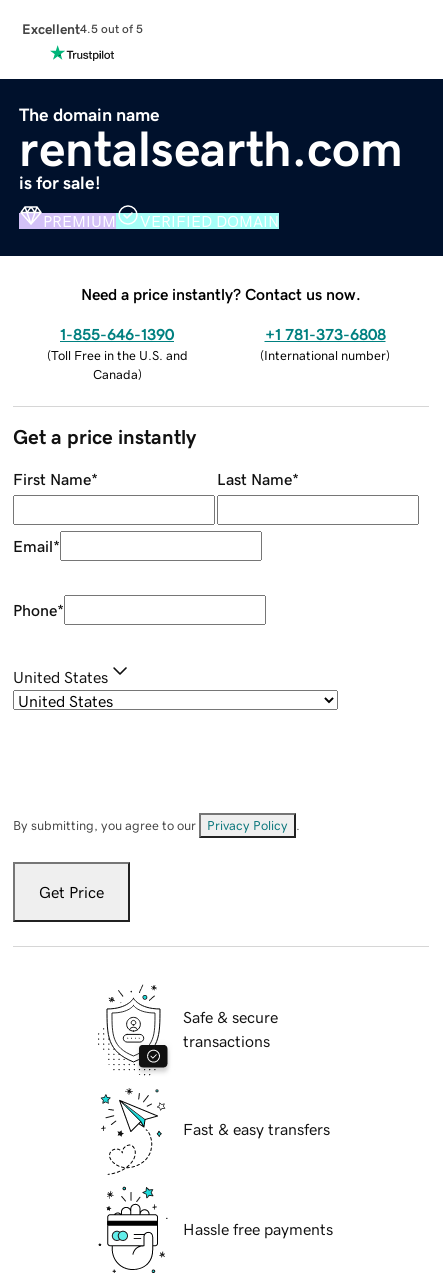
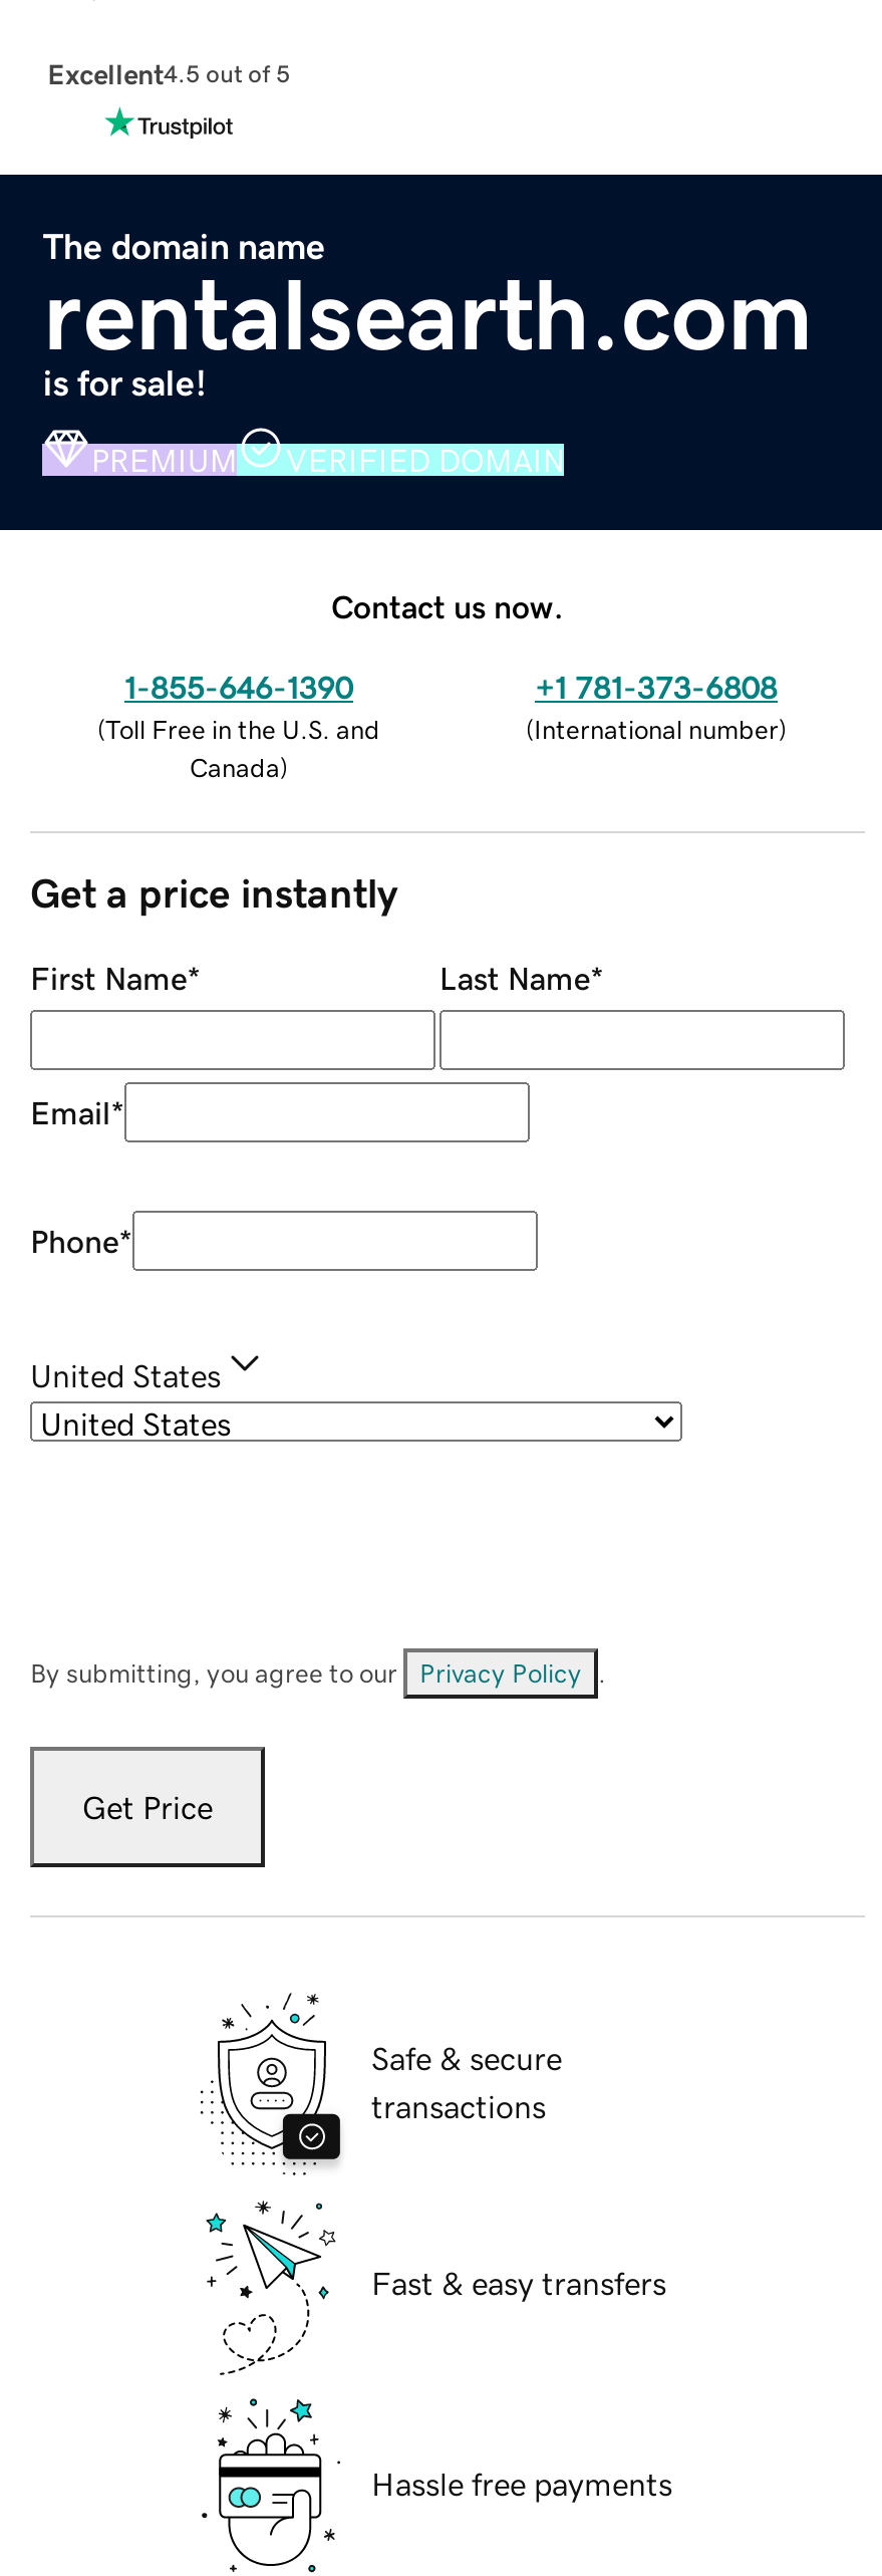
- Need a price instantly? Contact us now.
+ Contact us now.
